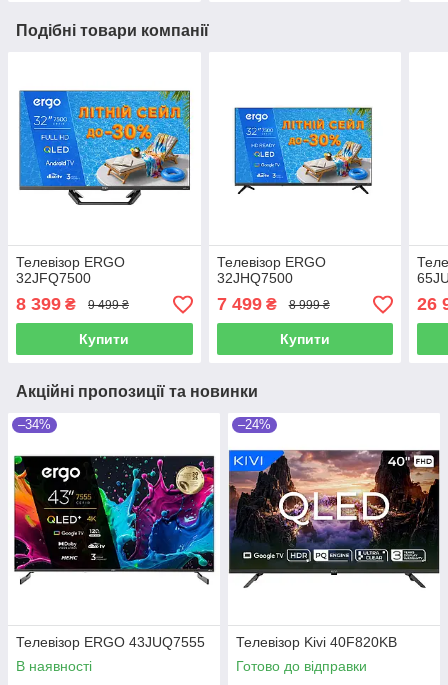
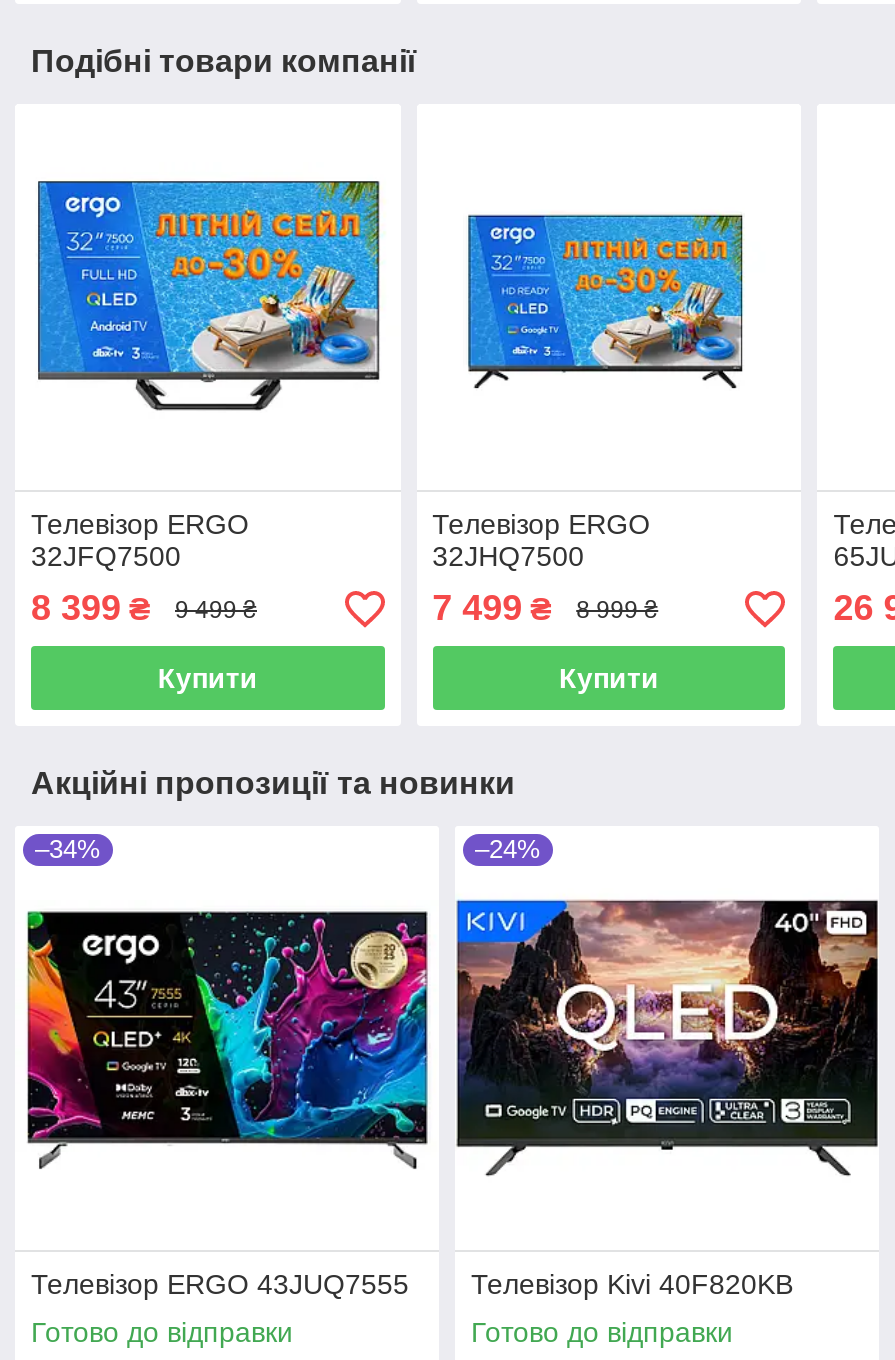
- В наявності
+ Готово до відправки
